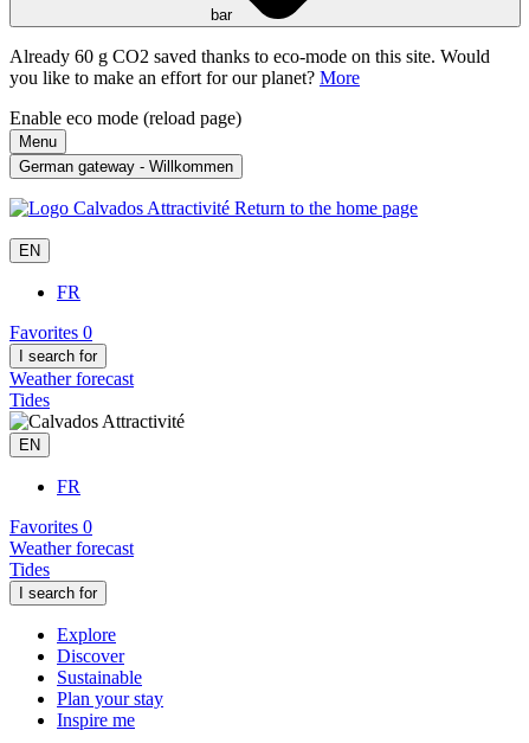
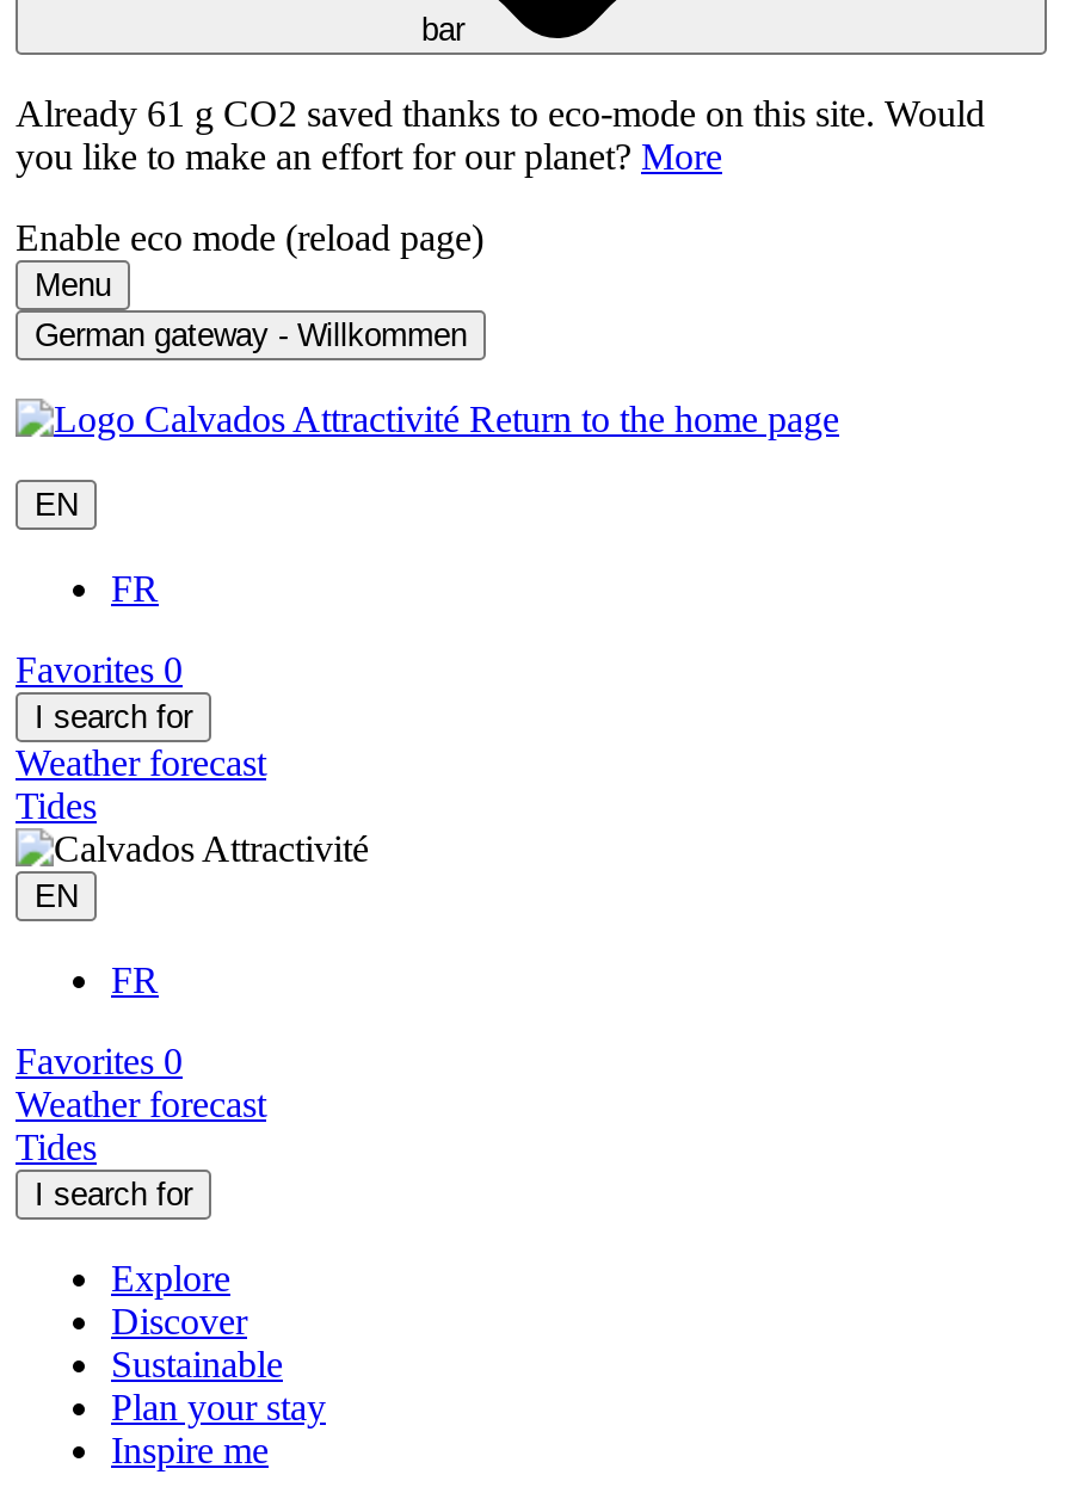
- Already 60 g CO2 saved thanks to eco-mode on this site. Would
+ Already 61 g CO2 saved thanks to eco-mode on this site. Would
